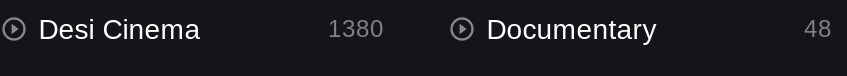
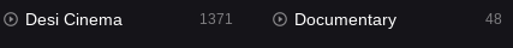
- 1380
+ 1371
